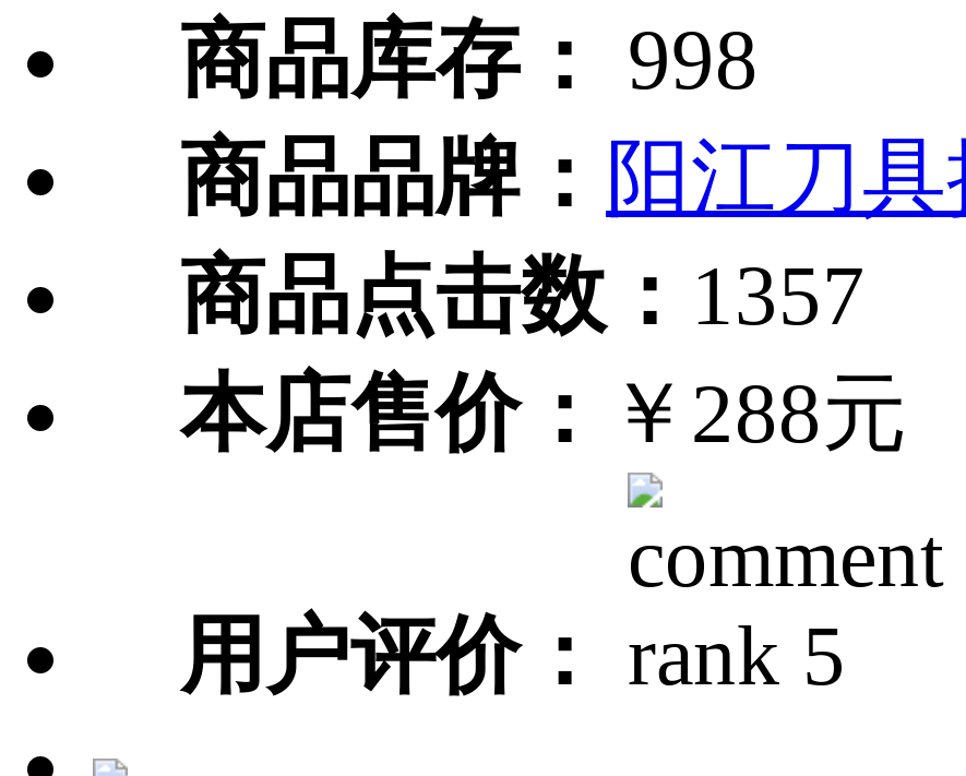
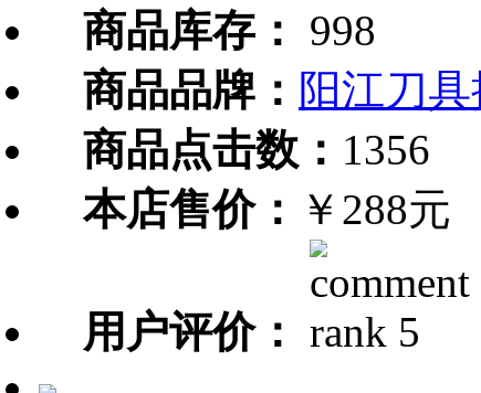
- 商品点击数：1357
+ 商品点击数：1356
